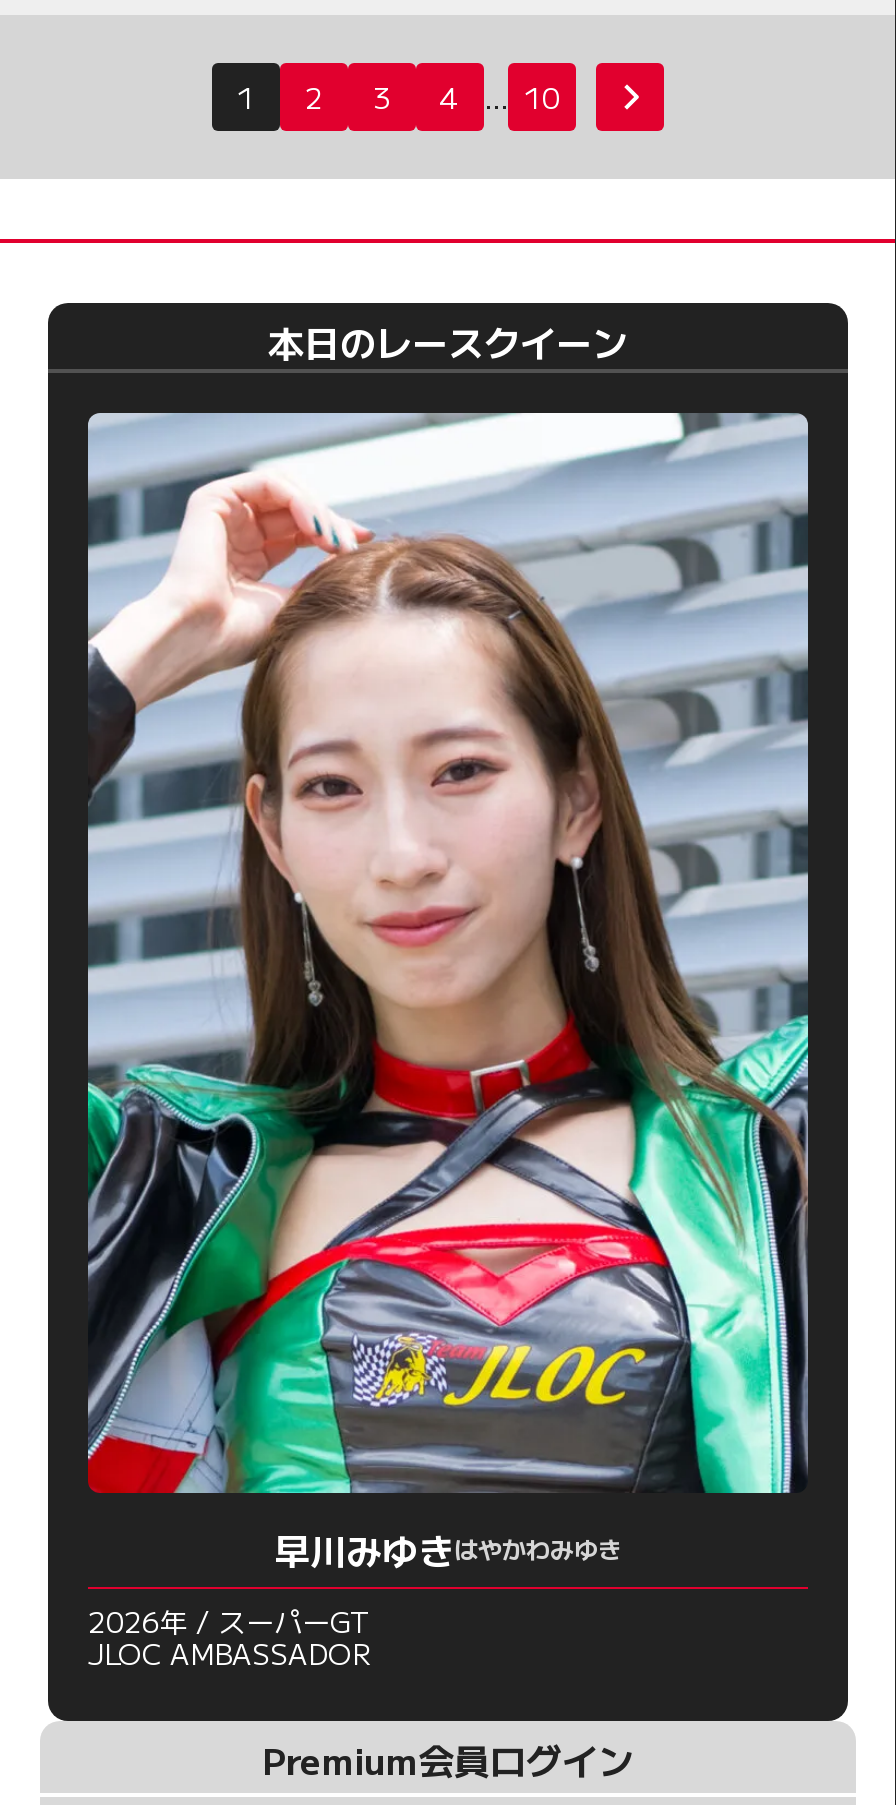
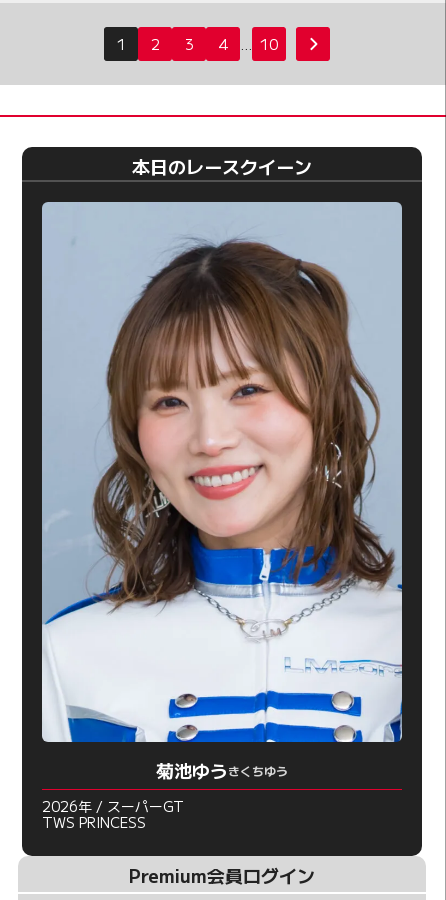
- [image]
- 早川みゆきはやかわみゆき
+ [image]
+ 菊池ゆうきくちゆう

- JLOC AMBASSADOR
+ TWS PRINCESS
